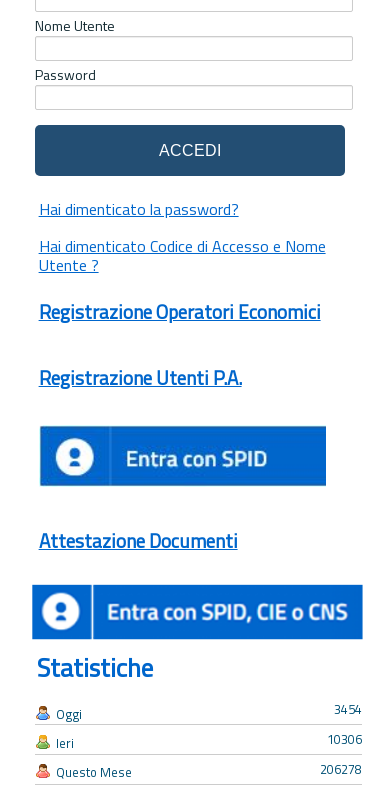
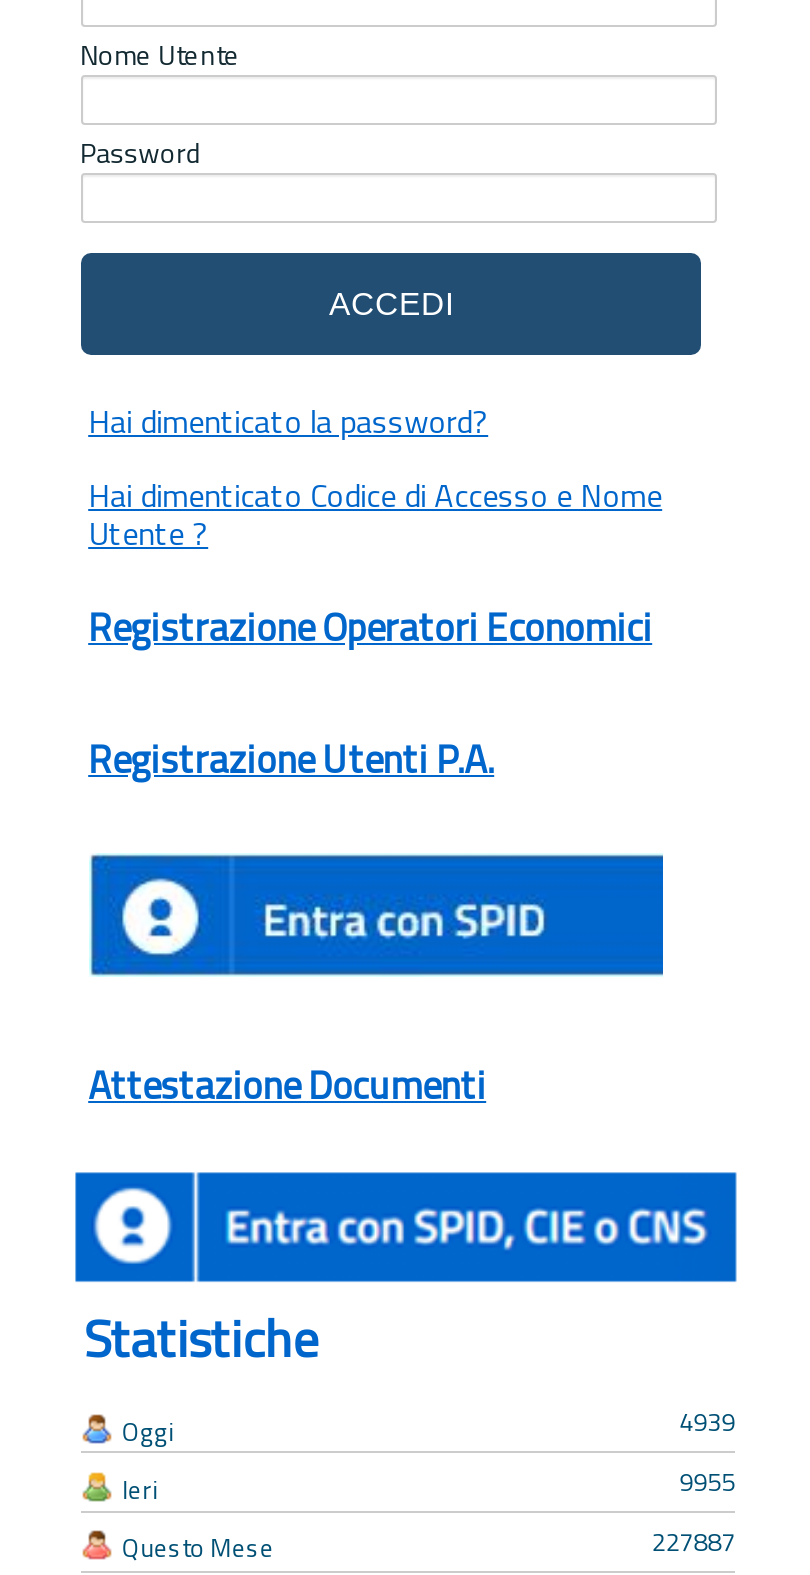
- 3454
+ 4939

- 10306
+ 9955

- 206278
+ 227887
